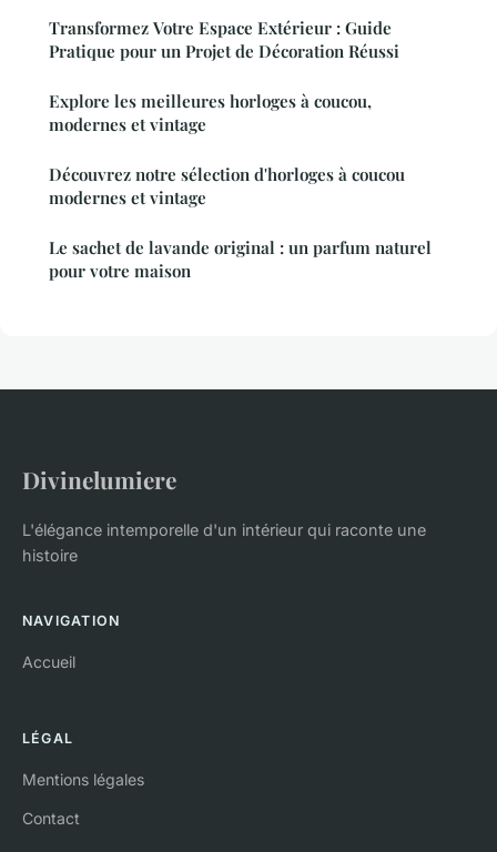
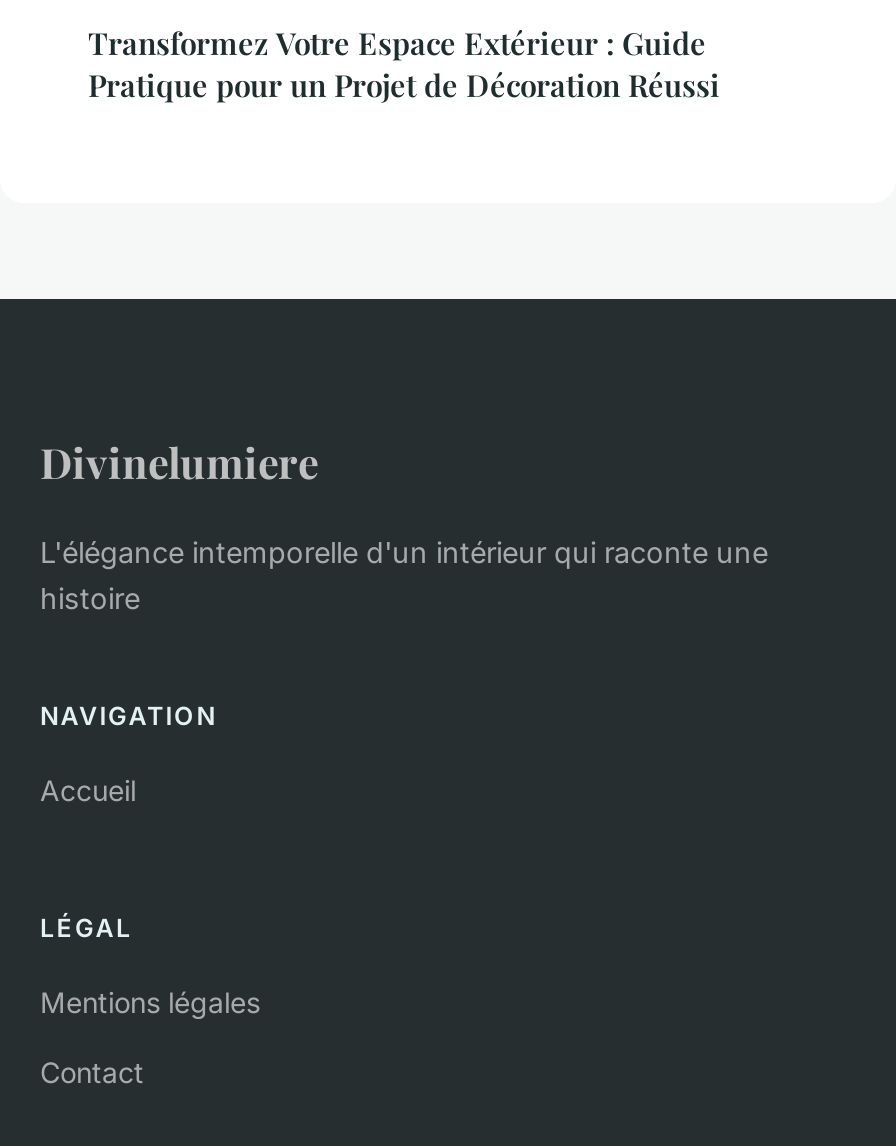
- Explore les meilleures horloges à coucou,
- modernes et vintage
- Découvrez notre sélection d'horloges à coucou
- modernes et vintage
- Le sachet de lavande original : un parfum naturel
- pour votre maison
